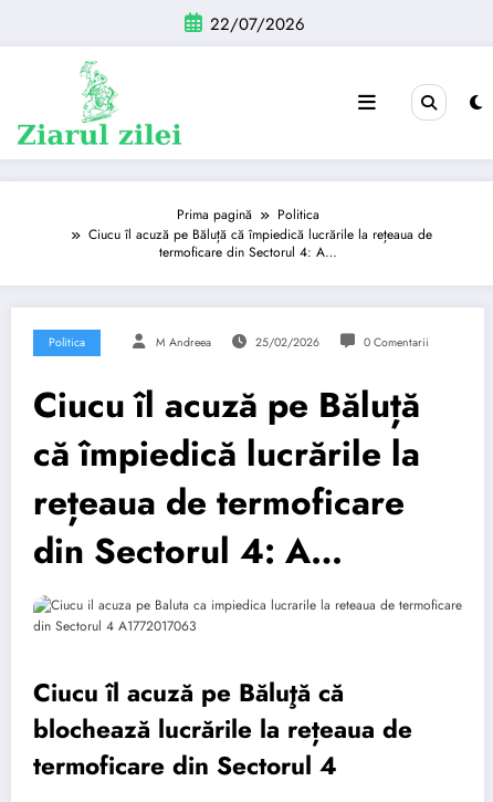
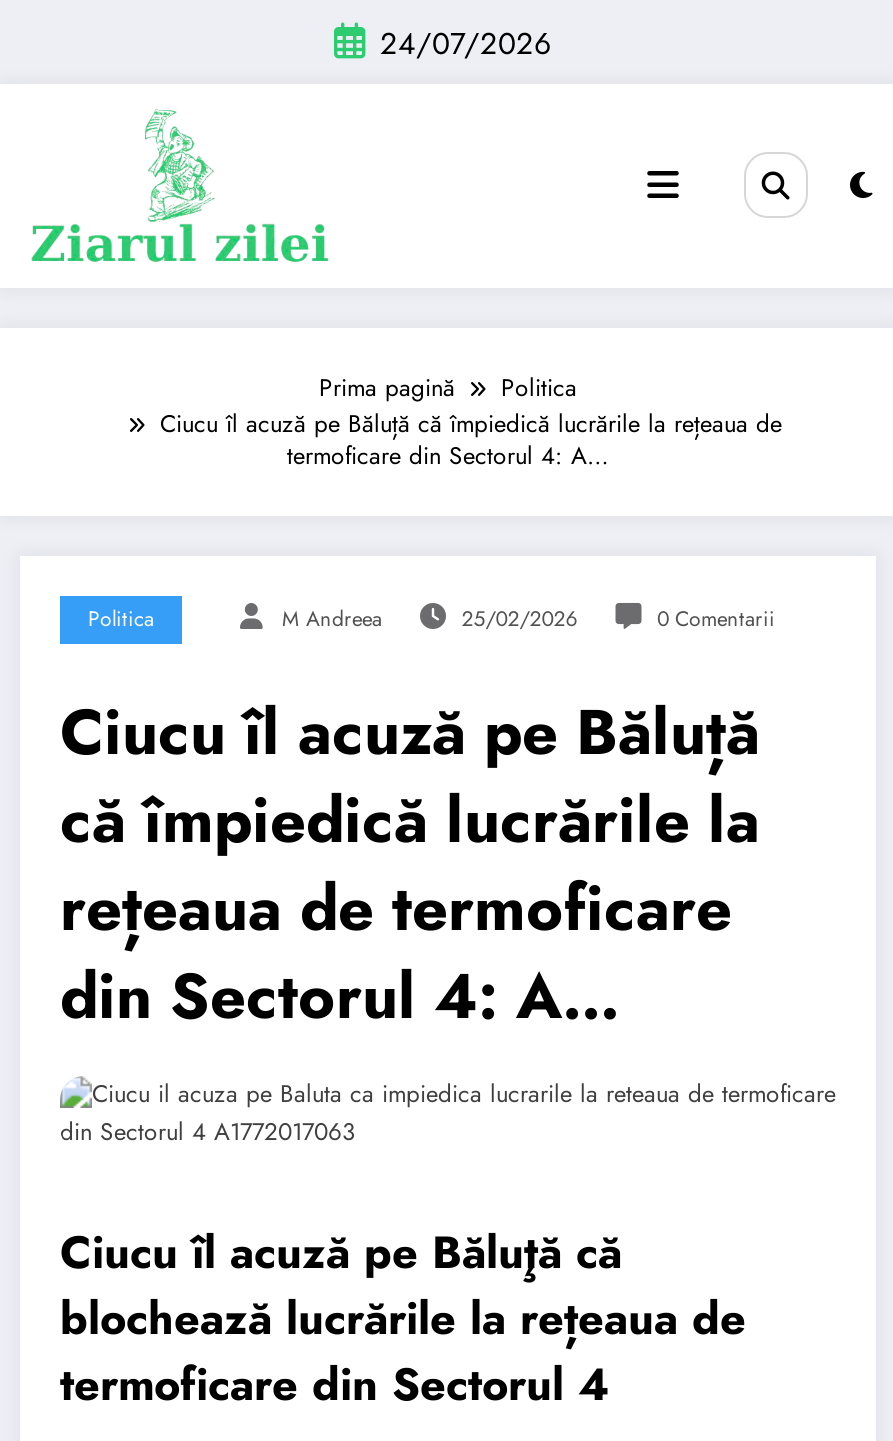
- 22/07/2026
+ 24/07/2026
